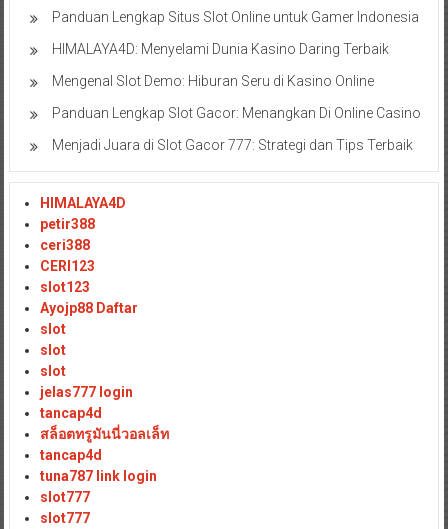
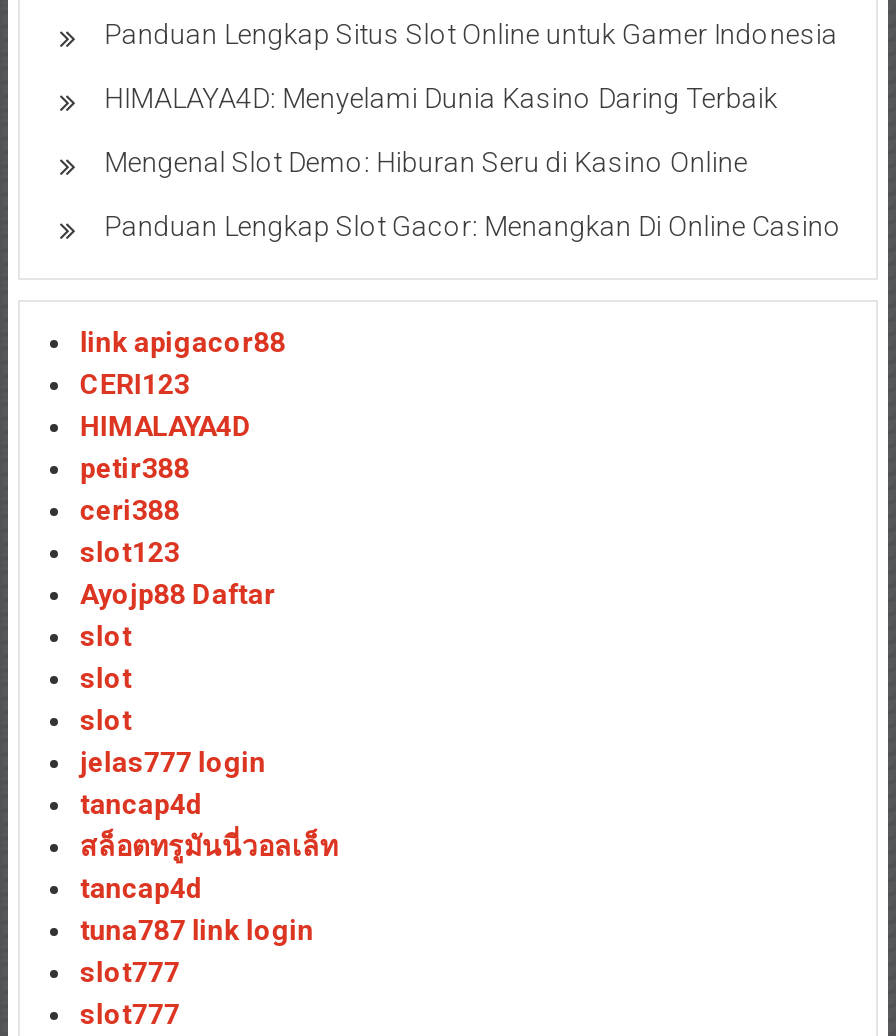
- Menjadi Juara di Slot Gacor 777: Strategi dan Tips Terbaik
+ link apigacor88
+ CERI123

- CERI123
